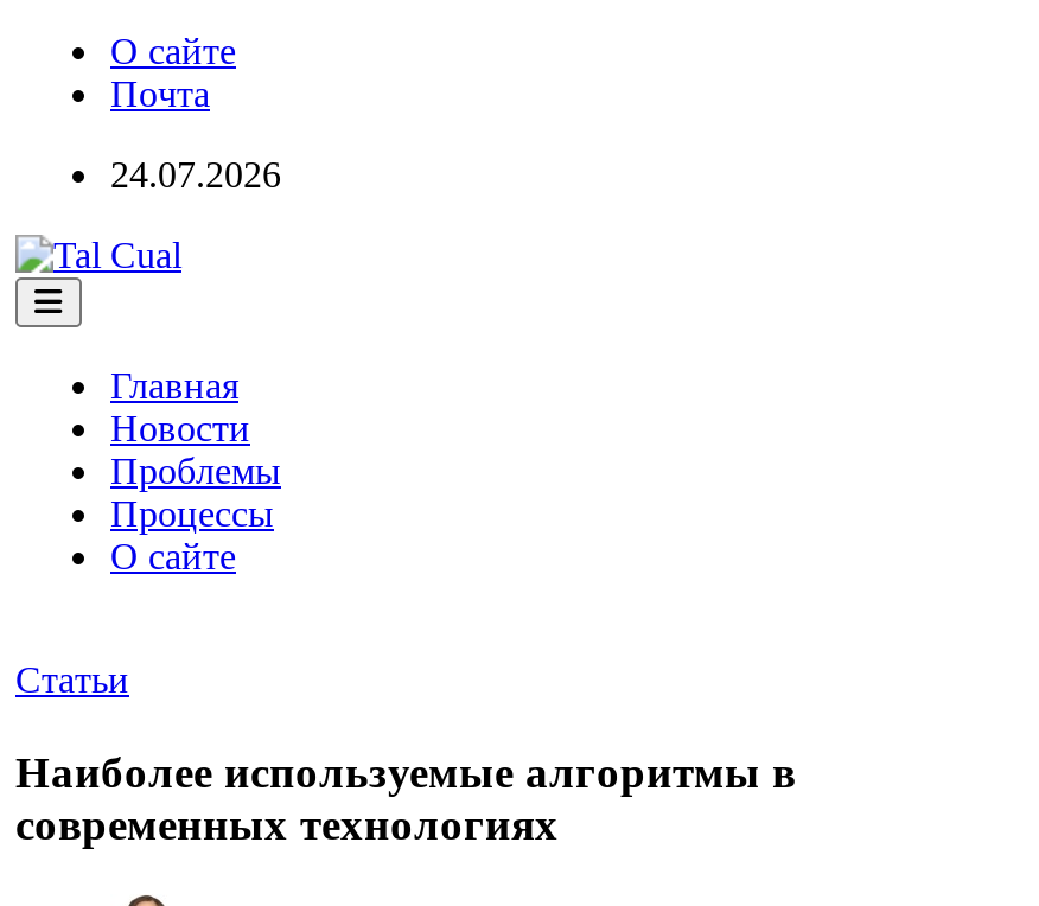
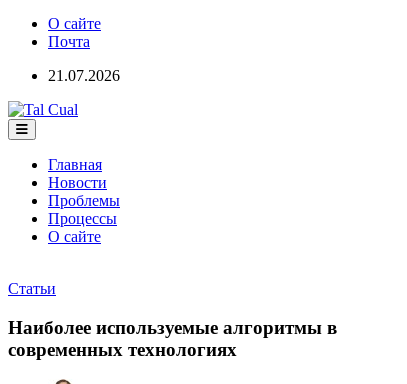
- 24.07.2026
+ 21.07.2026
